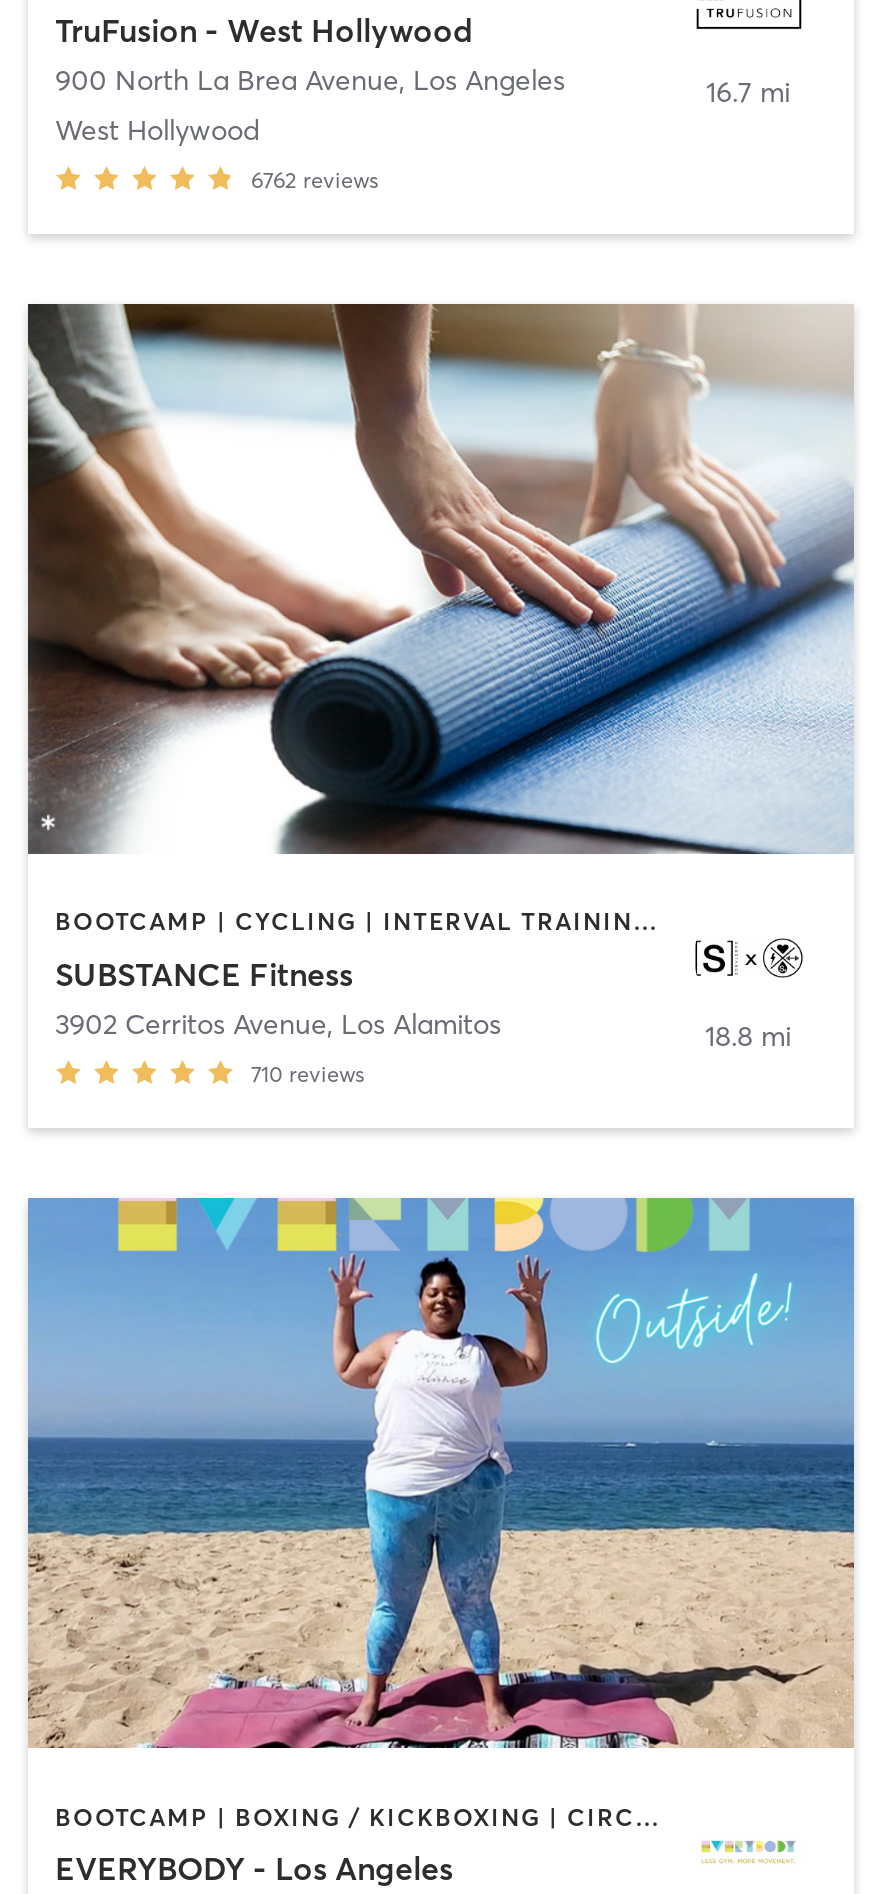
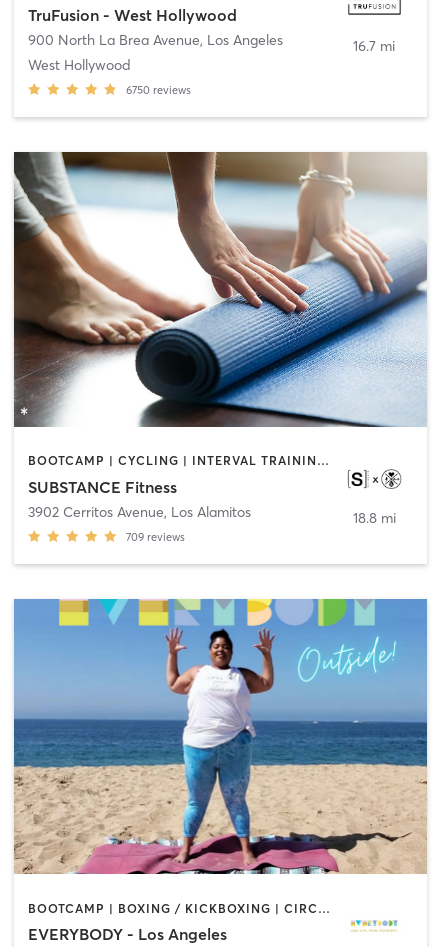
- 6762 reviews
+ 6750 reviews

- 710 reviews
+ 709 reviews
